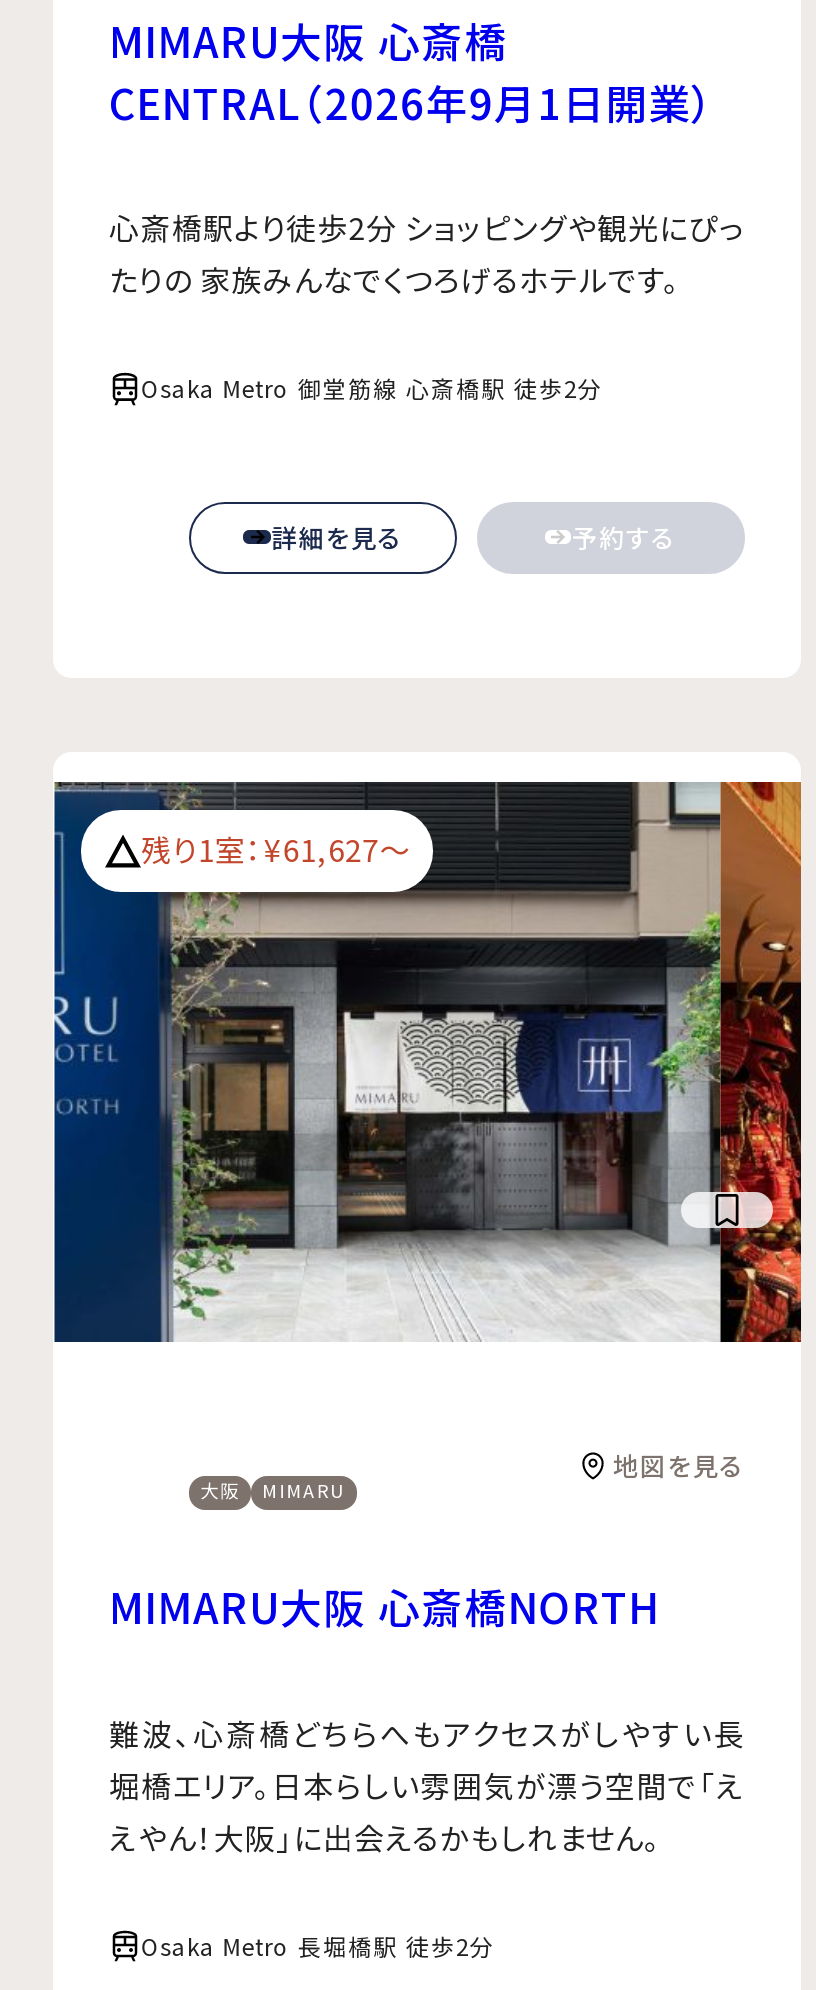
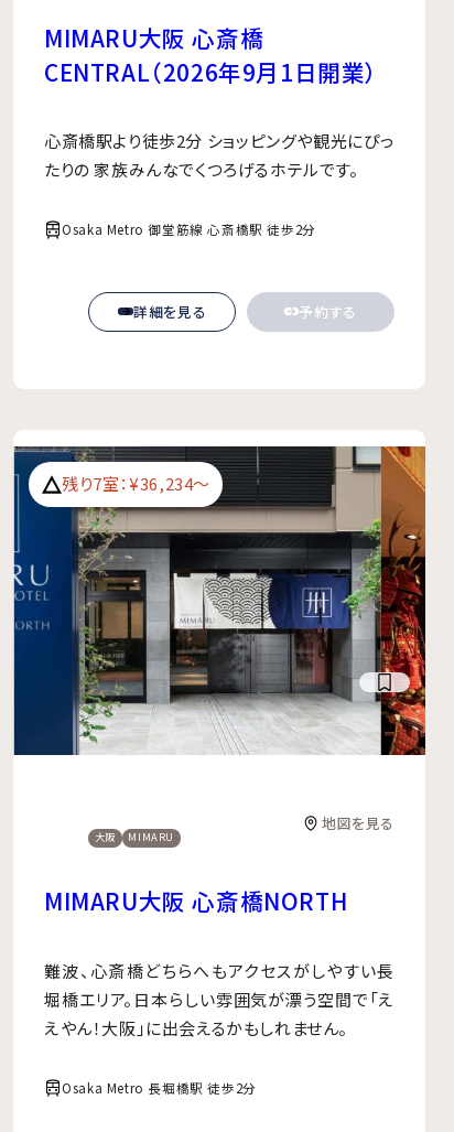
- 残り1室：¥61,627〜
+ 残り7室：¥36,234〜
